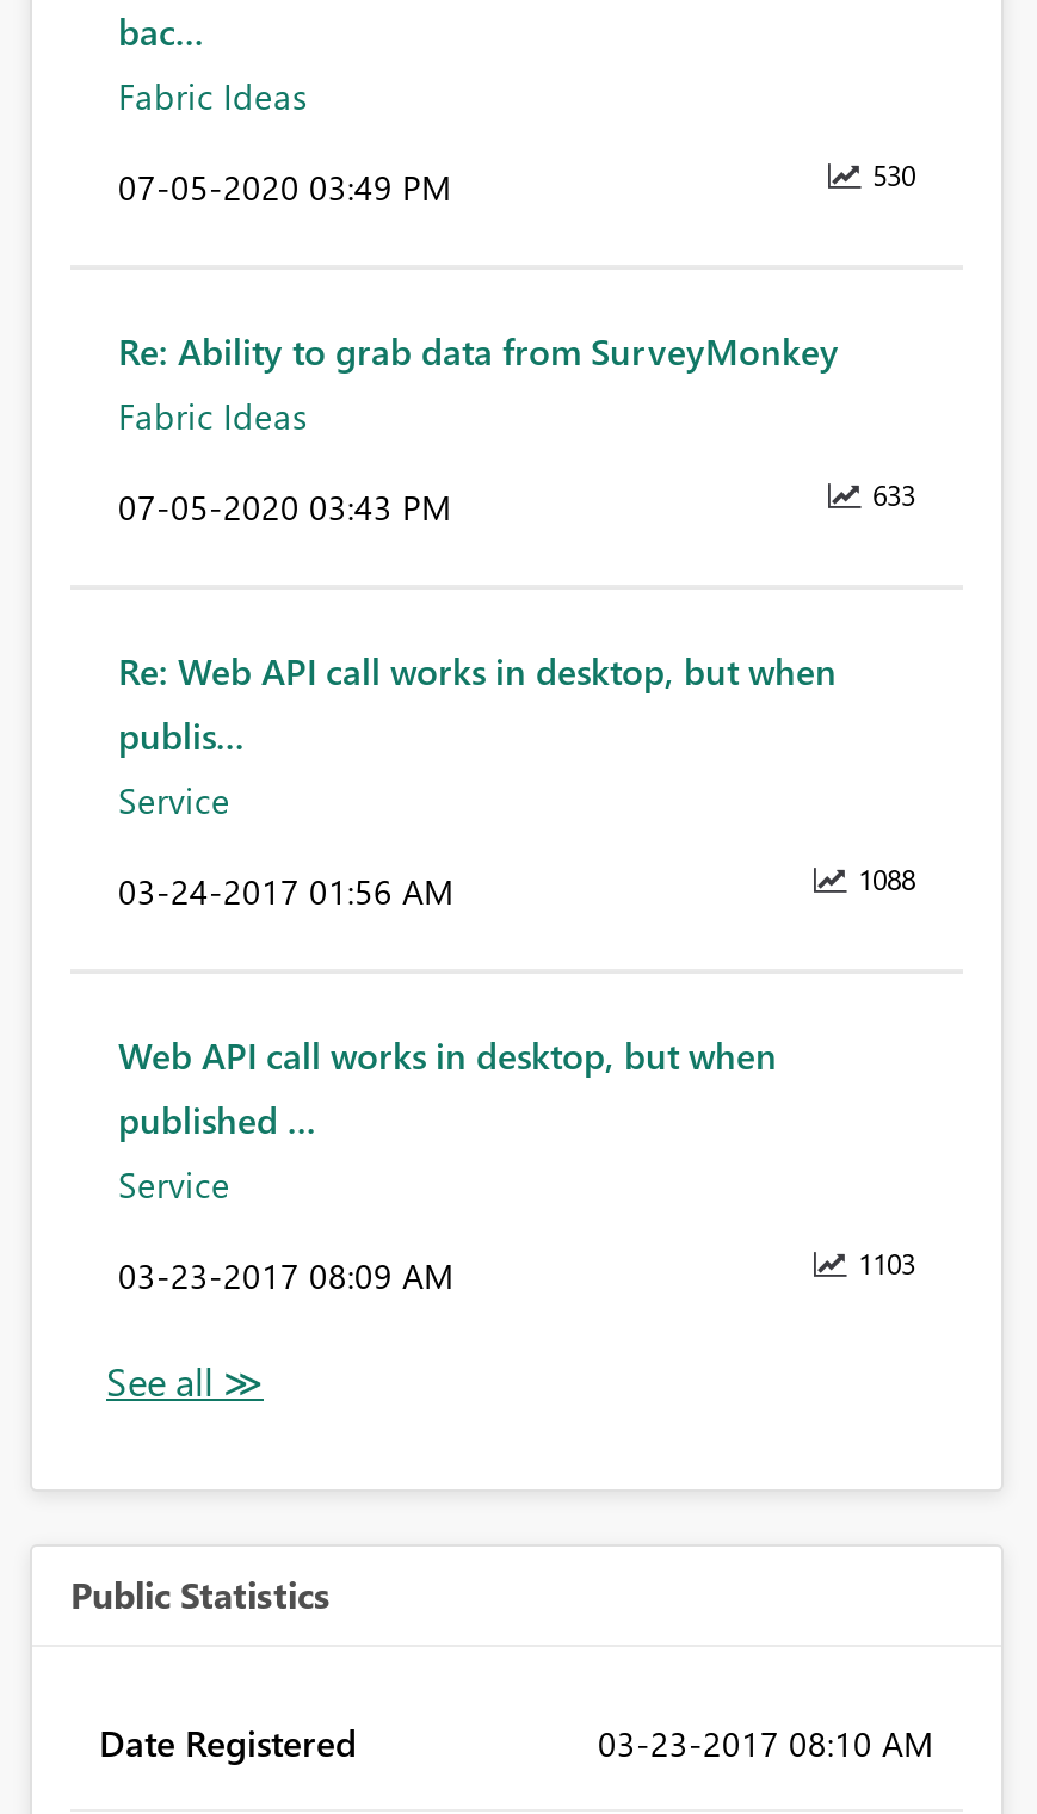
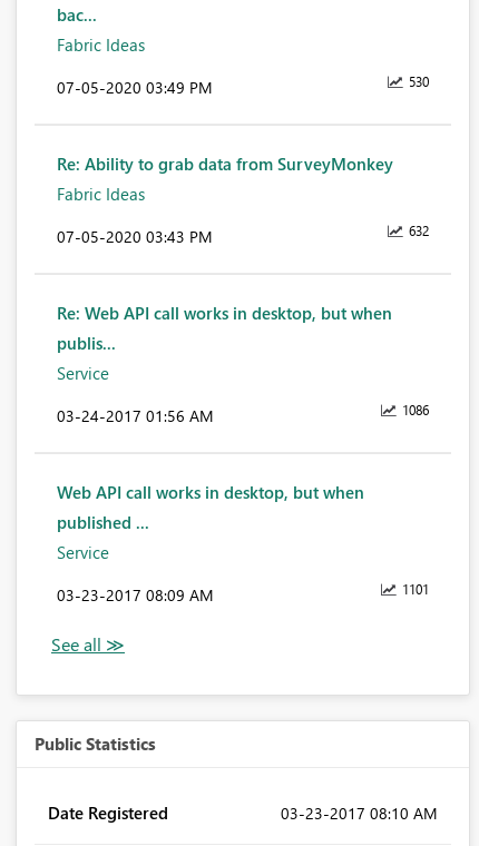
- 633
+ 632

- 1088
+ 1086

- 1103
+ 1101
